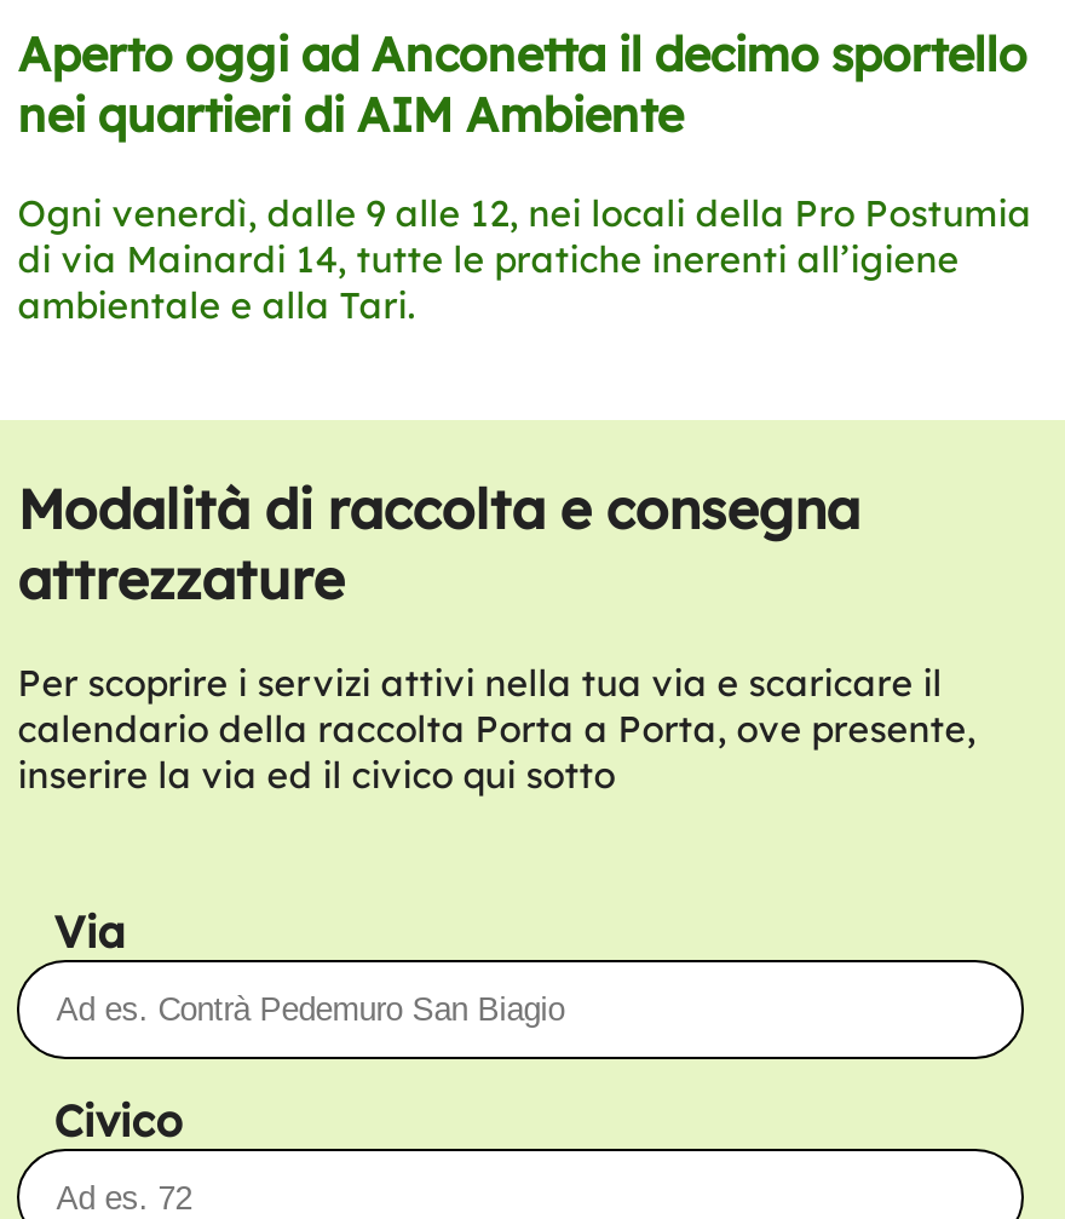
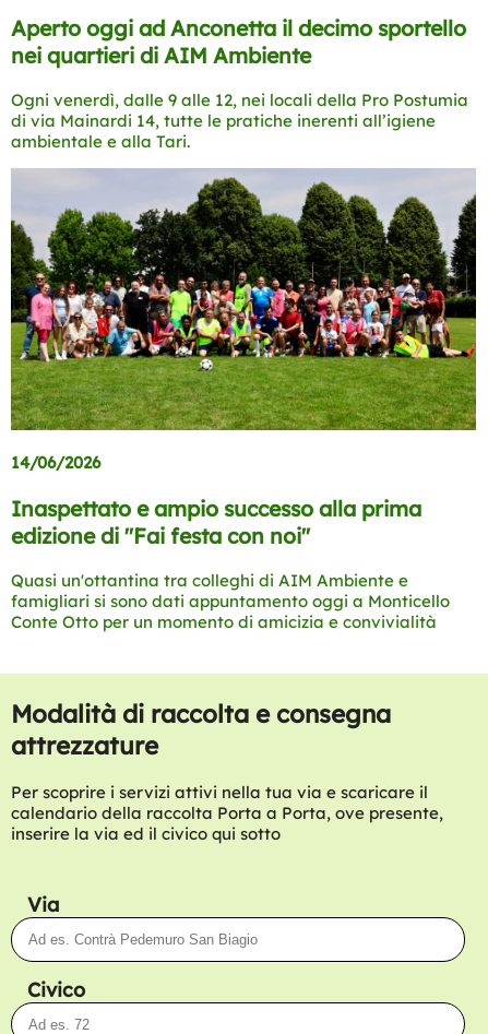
+ [image]
+ 14/06/2026
+ Inaspettato e ampio successo alla prima
+ edizione di "Fai festa con noi"
+ Quasi un'ottantina tra colleghi di AIM Ambiente e
+ famigliari si sono dati appuntamento oggi a Monticello
+ Conte Otto per un momento di amicizia e convivialità
